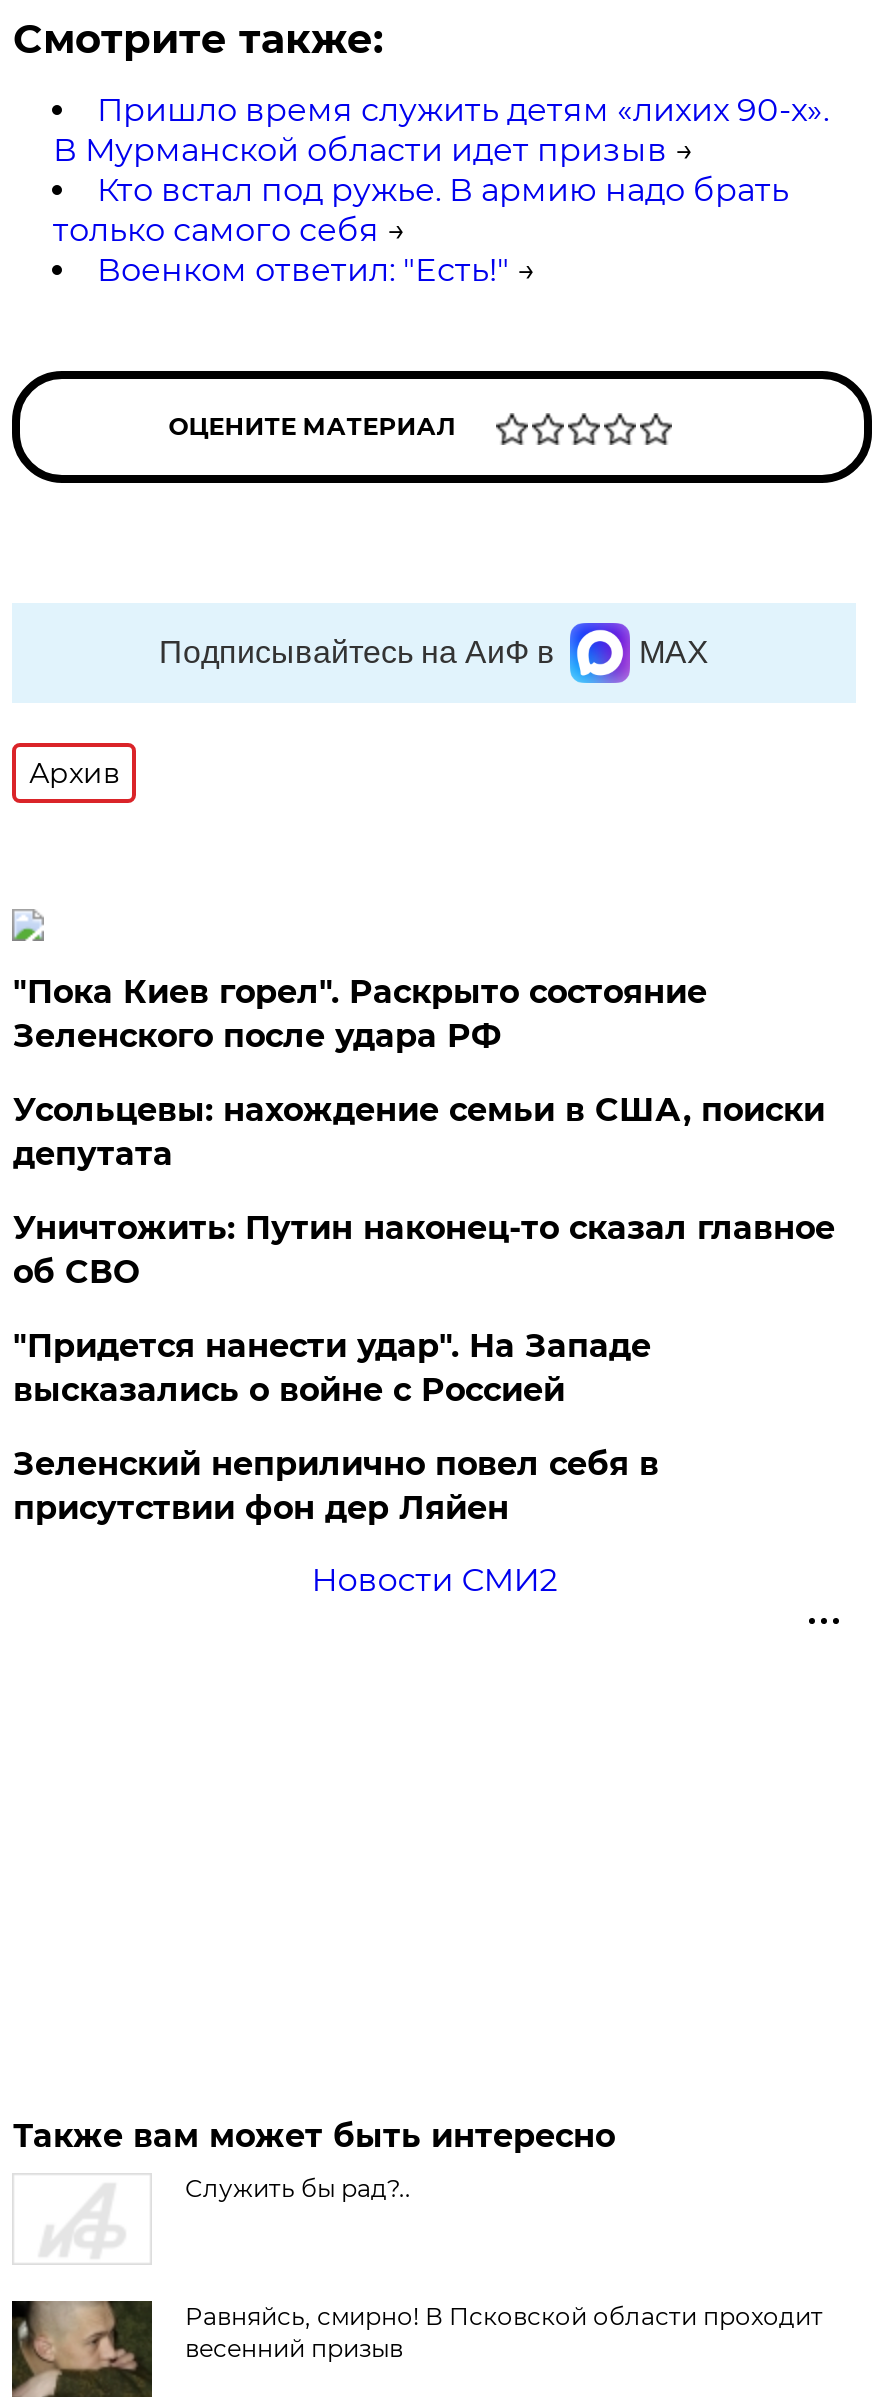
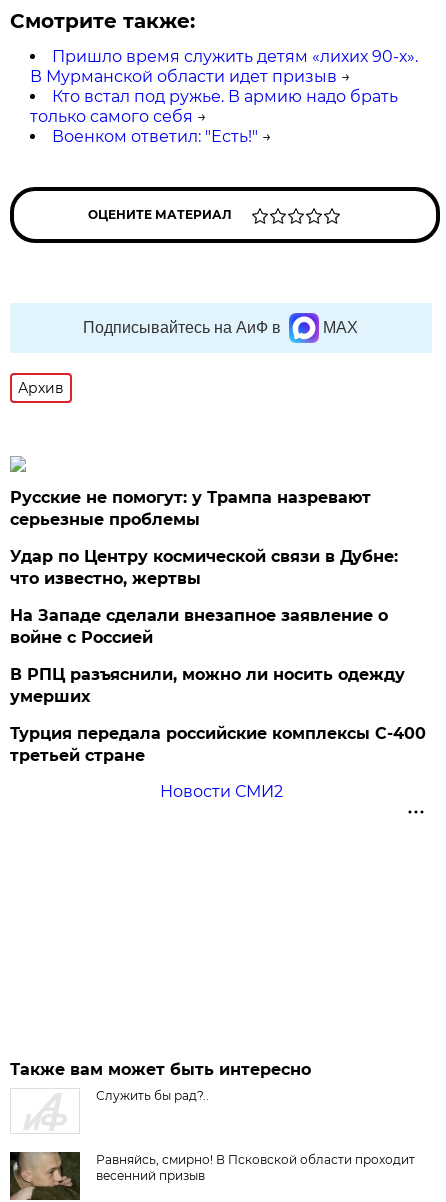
- "Пока Киев горел". Раскрыто состояние
- Зеленского после удара РФ
+ Русские не помогут: у Трампа назревают
+ серьезные проблемы

- Усольцевы: нахождение семьи в США, поиски
- депутата
+ Удар по Центру космической связи в Дубне:
+ что известно, жертвы

- Уничтожить: Путин наконец-то сказал главное
- об СВО
+ На Западе сделали внезапное заявление о
+ войне с Россией

- "Придется нанести удар". На Западе
- высказались о войне с Россией
+ В РПЦ разъяснили, можно ли носить одежду
+ умерших

- Зеленский неприлично повел cебя в
- присутствии фон дер Ляйен
+ Турция передала российские комплексы С-400
+ третьей стране
